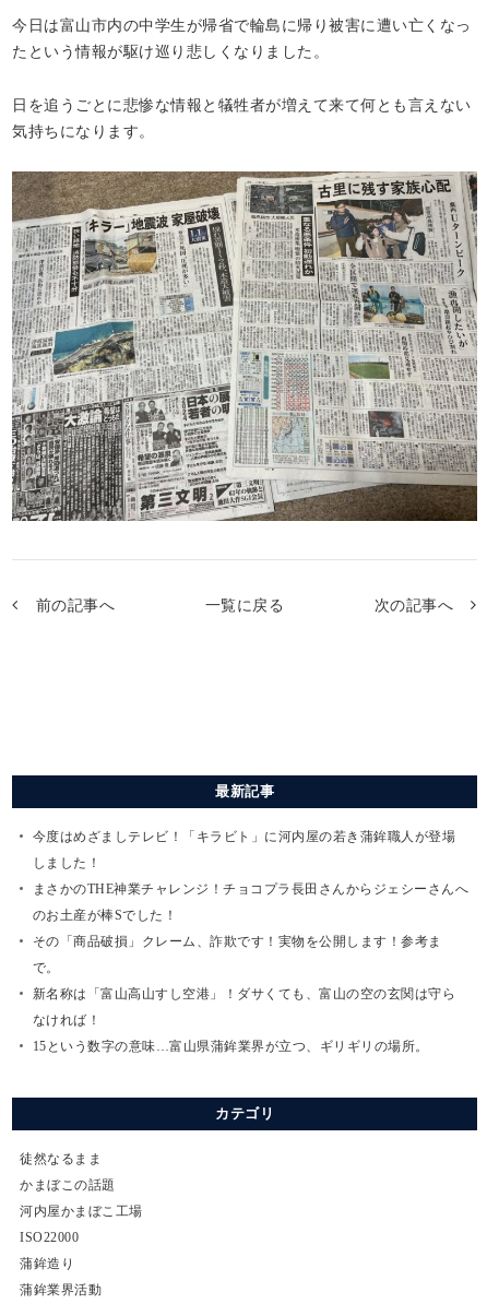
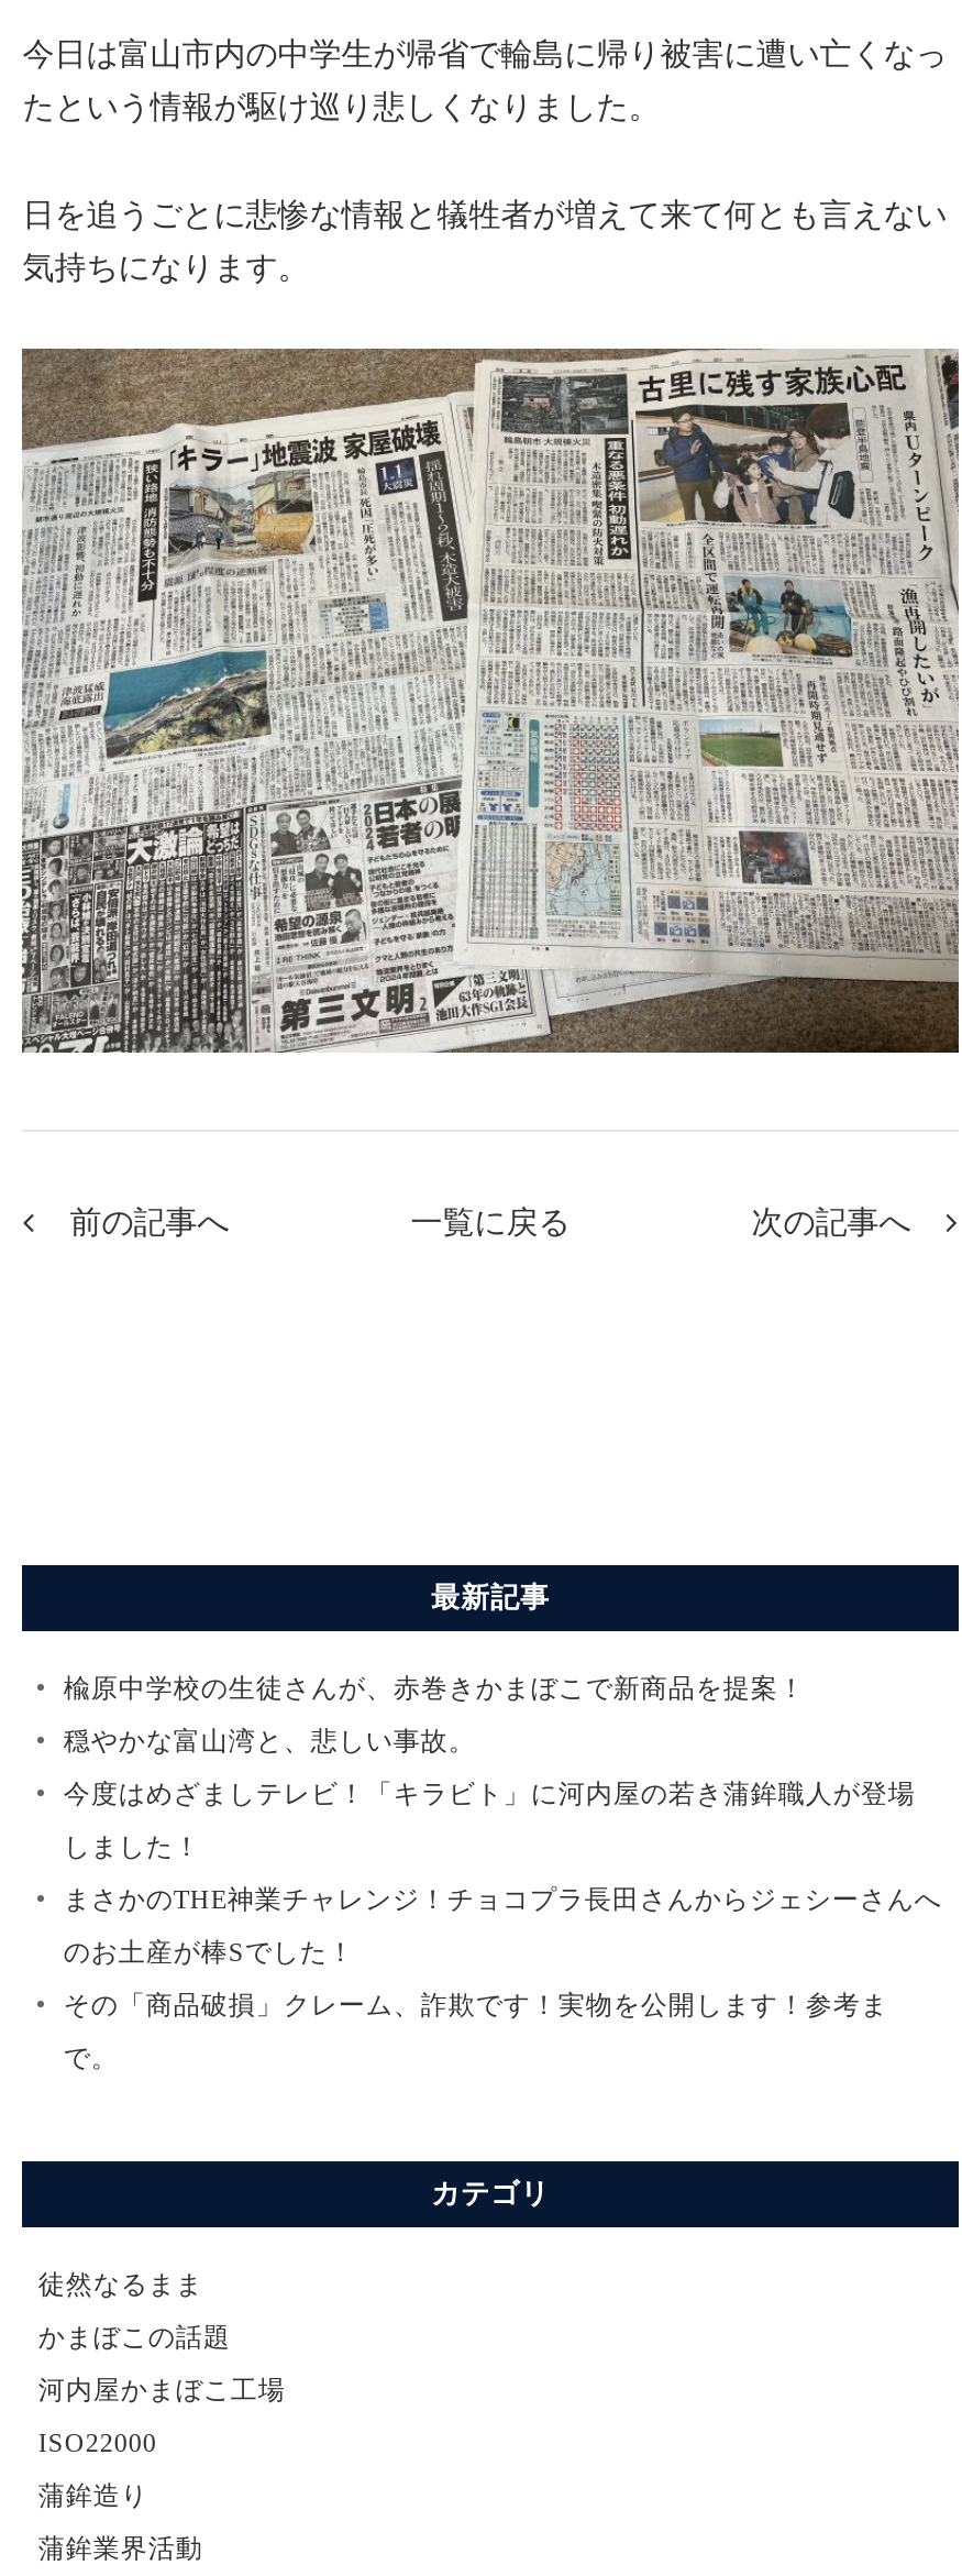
+ 楡原中学校の生徒さんが、赤巻きかまぼこで新商品を提案！
+ 穏やかな富山湾と、悲しい事故。

moved down: 今度はめざましテレビ！「キラビト」に河内屋の若き蒲鉾職人が登場 | しました！ | まさかのTHE神業チャレンジ！チョコプラ長田さんからジェシーさんへ | のお土産が棒Sでした！ | その「商品破損」クレーム、詐欺です！実物を公開します！参考ま

- 新名称は「富山高山すし空港」！ダサくても、富山の空の玄関は守ら
- なければ！
- 15という数字の意味…富山県蒲鉾業界が立つ、ギリギリの場所。
